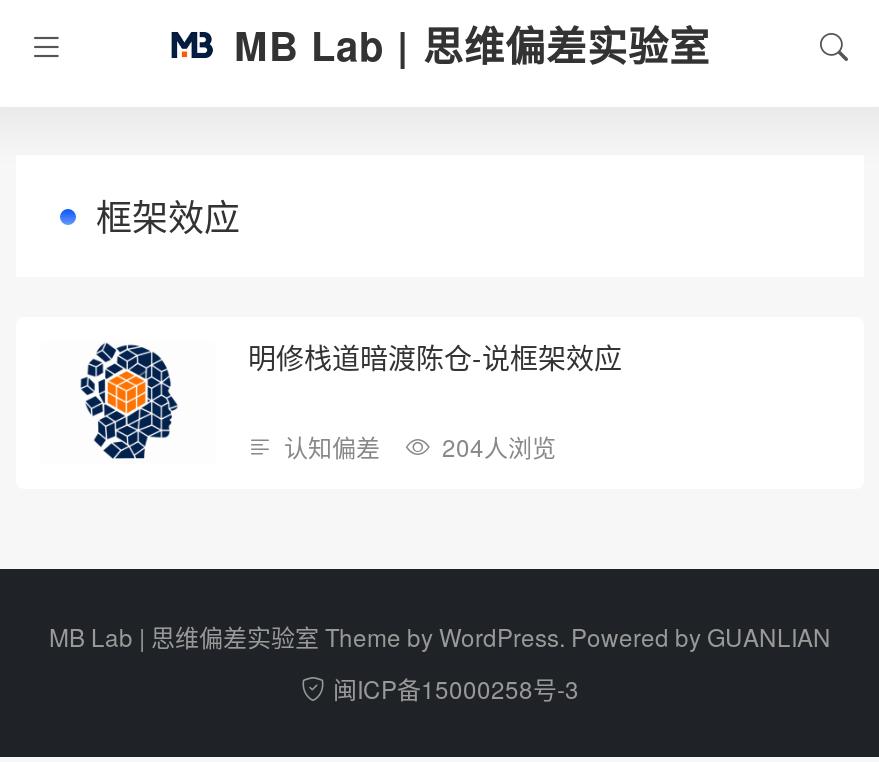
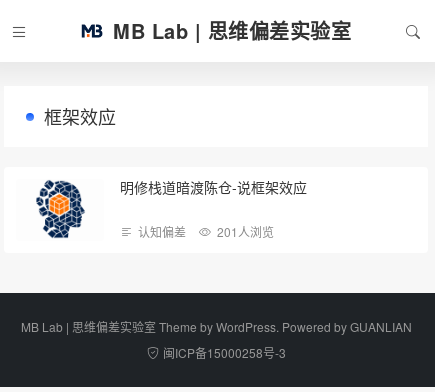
- 认知偏差 204人浏览
+ 认知偏差 201人浏览
